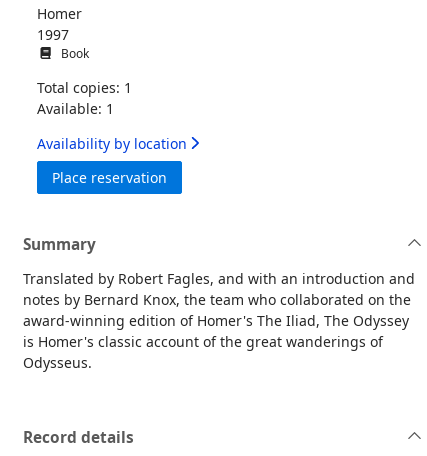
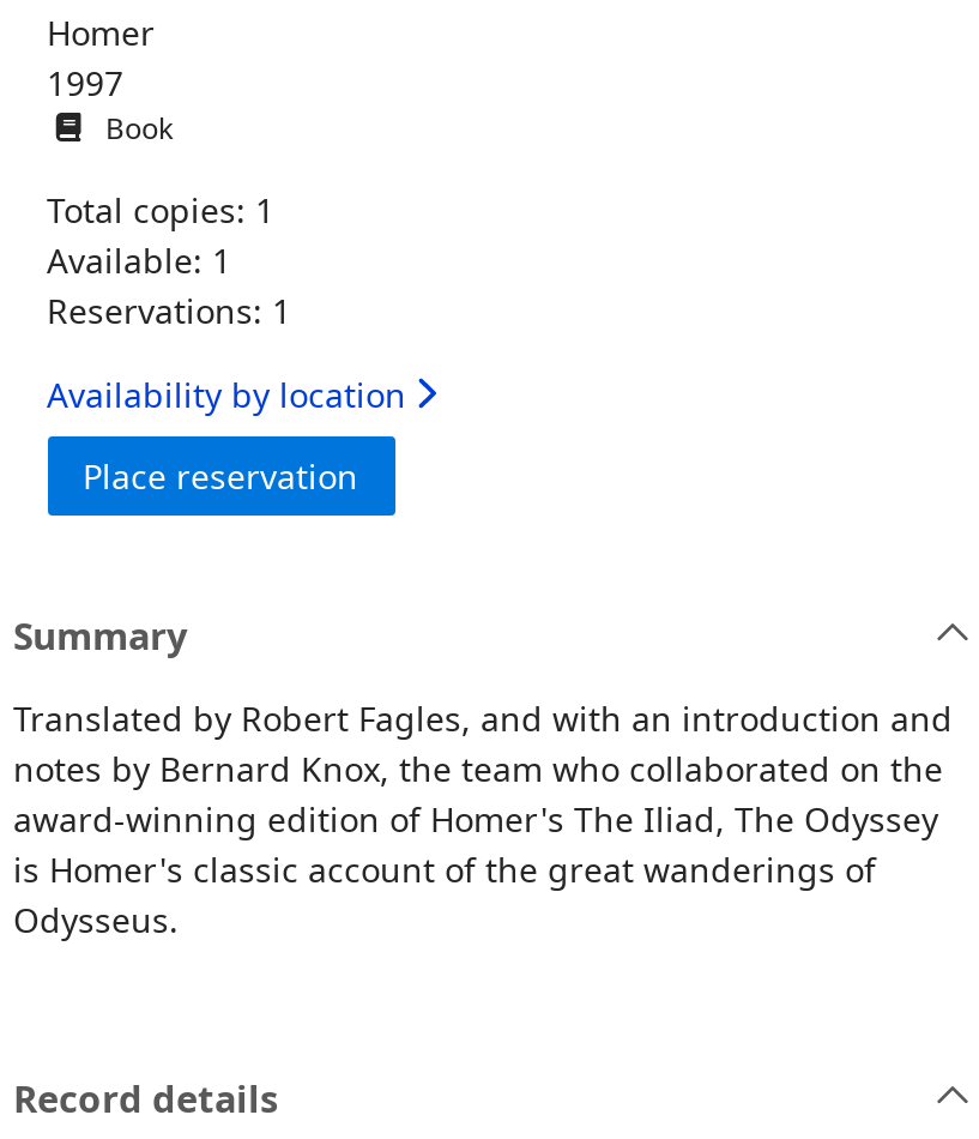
+ Reservations: 1
